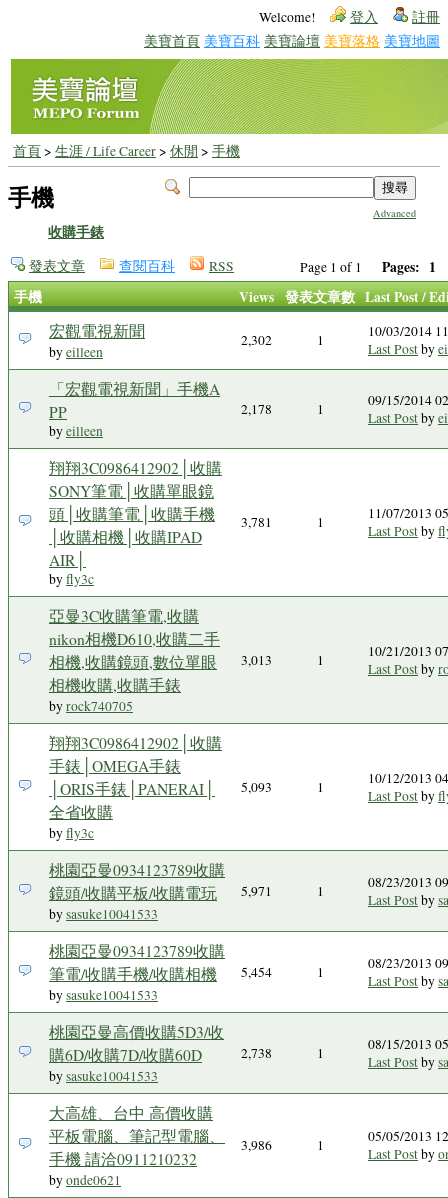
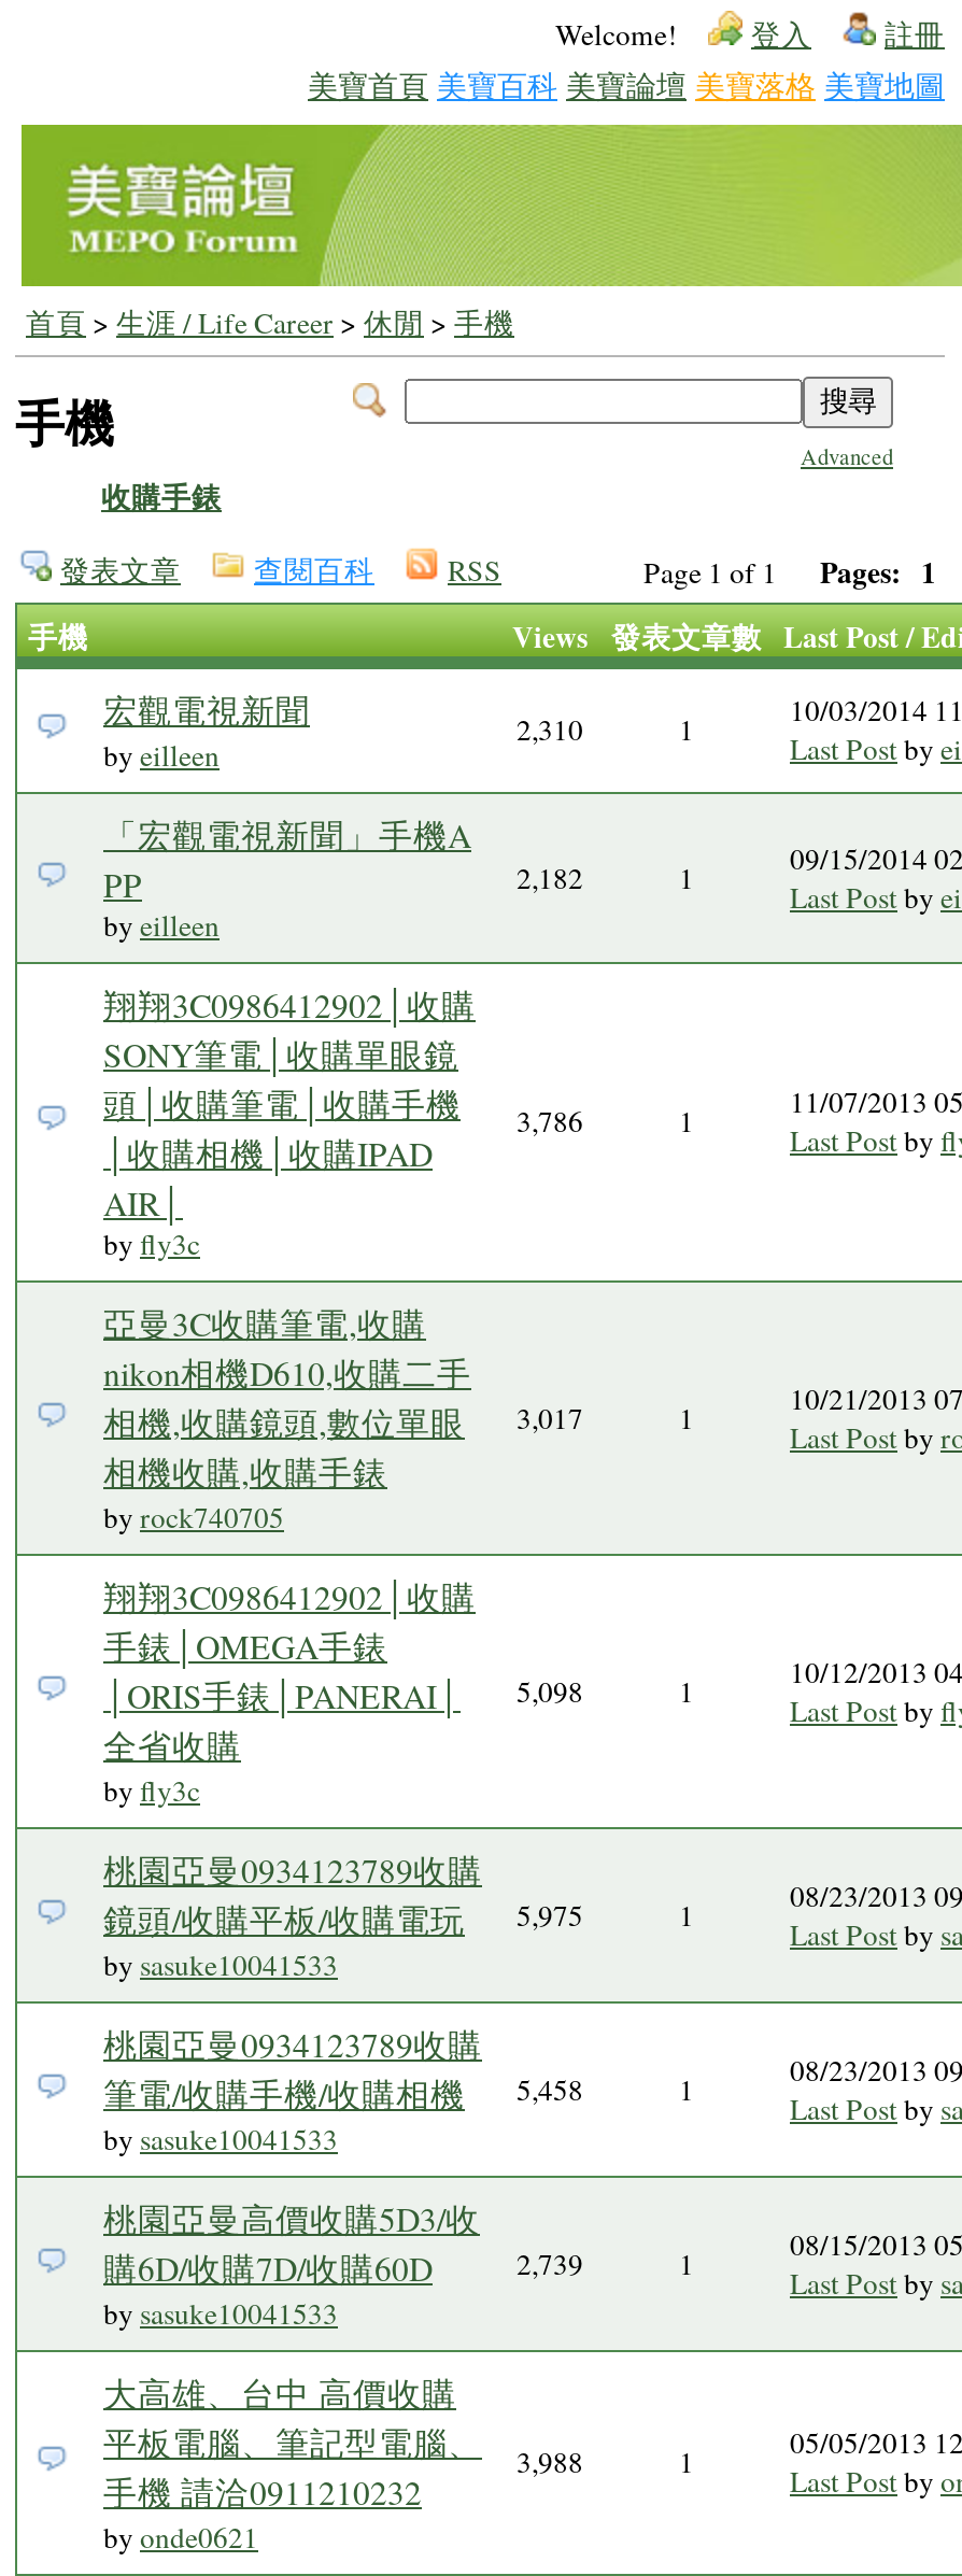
- 2,302
+ 2,310

- 2,178
+ 2,182

- 3,781
+ 3,786

- 相機,收購鏡頭,數位單眼 3,013
+ 相機,收購鏡頭,數位單眼 3,017

- 5,093
+ 5,098

- 鏡頭/收購平板/收購電玩 5,971
+ 鏡頭/收購平板/收購電玩 5,975

- 5,454
+ 5,458

- 2,738
+ 2,739

- 平板電腦、筆記型電腦、 3,986
+ 平板電腦、筆記型電腦、 3,988
